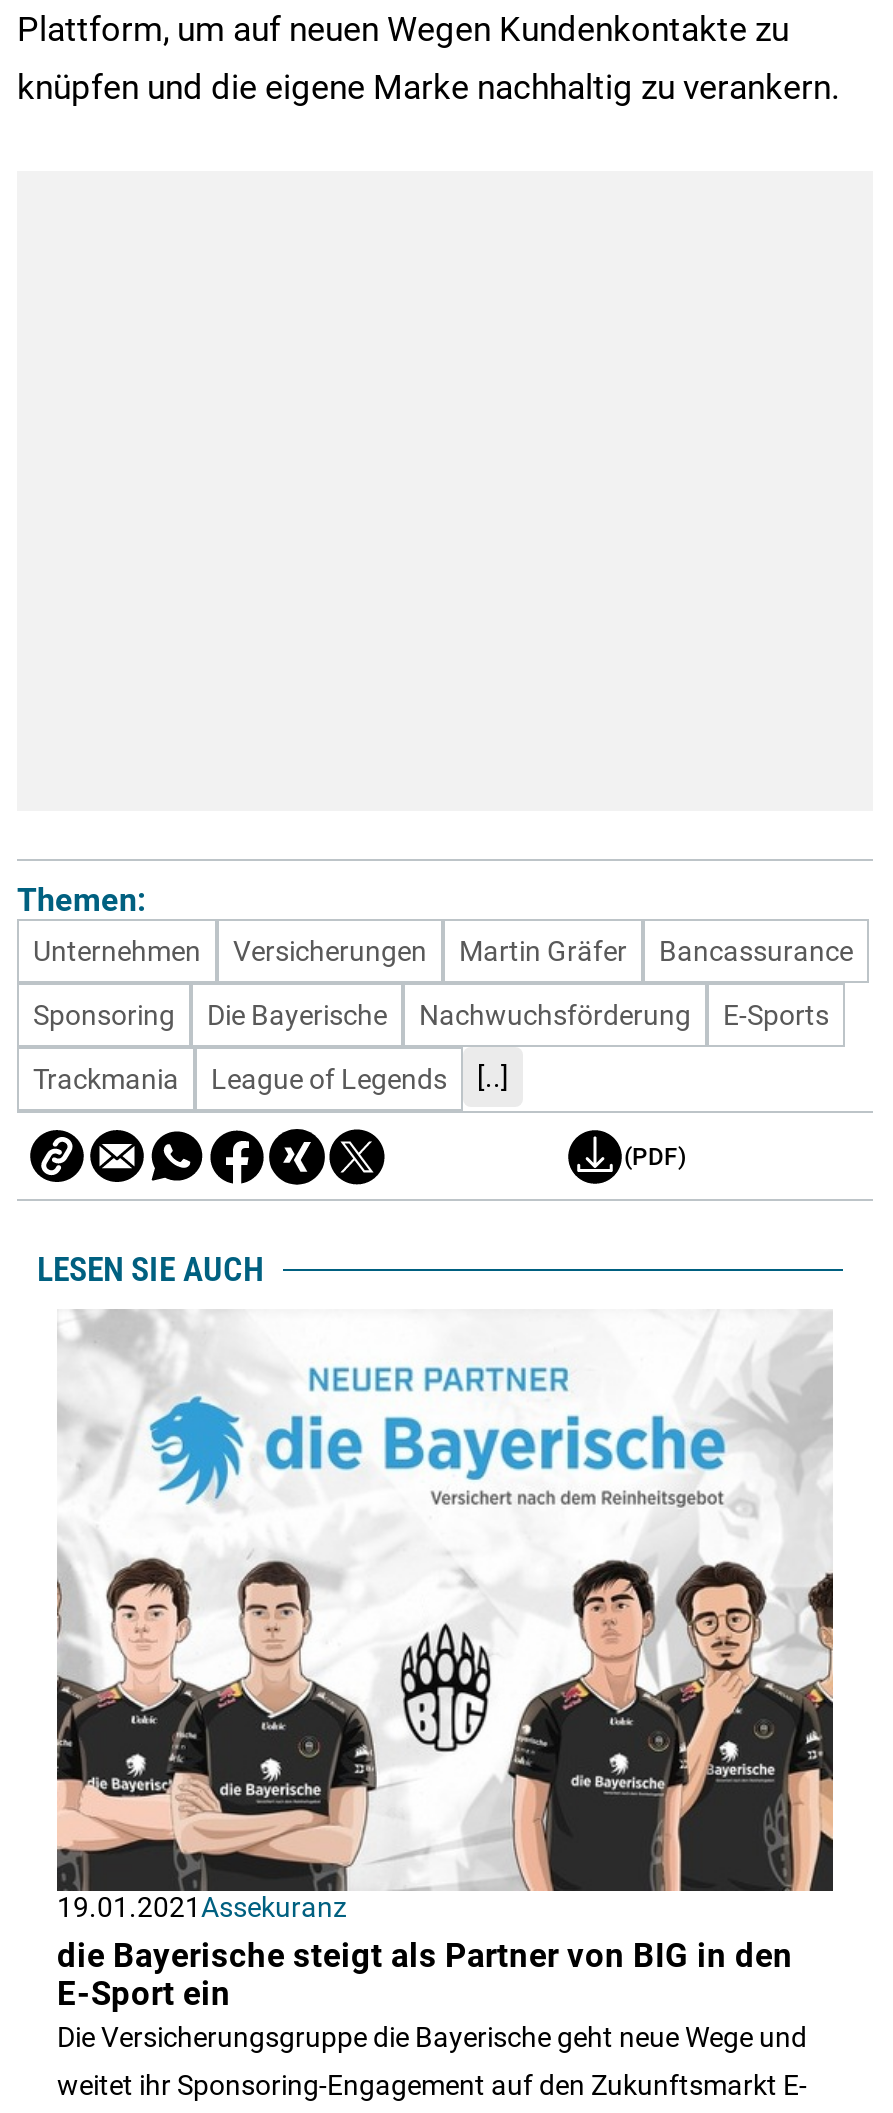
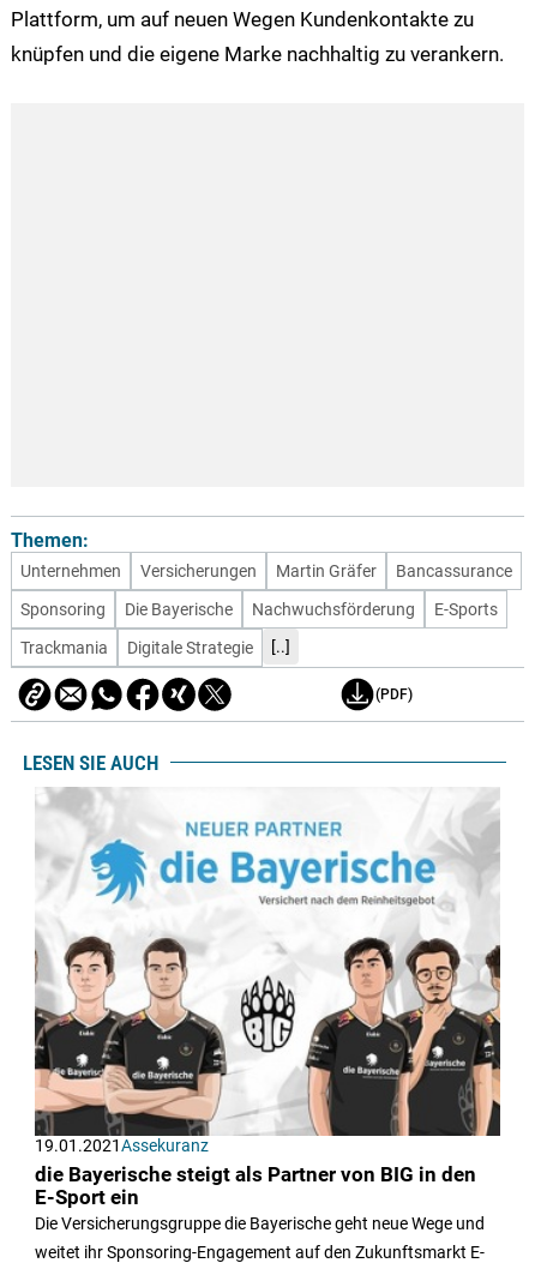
- League of Legends
+ Digitale Strategie
